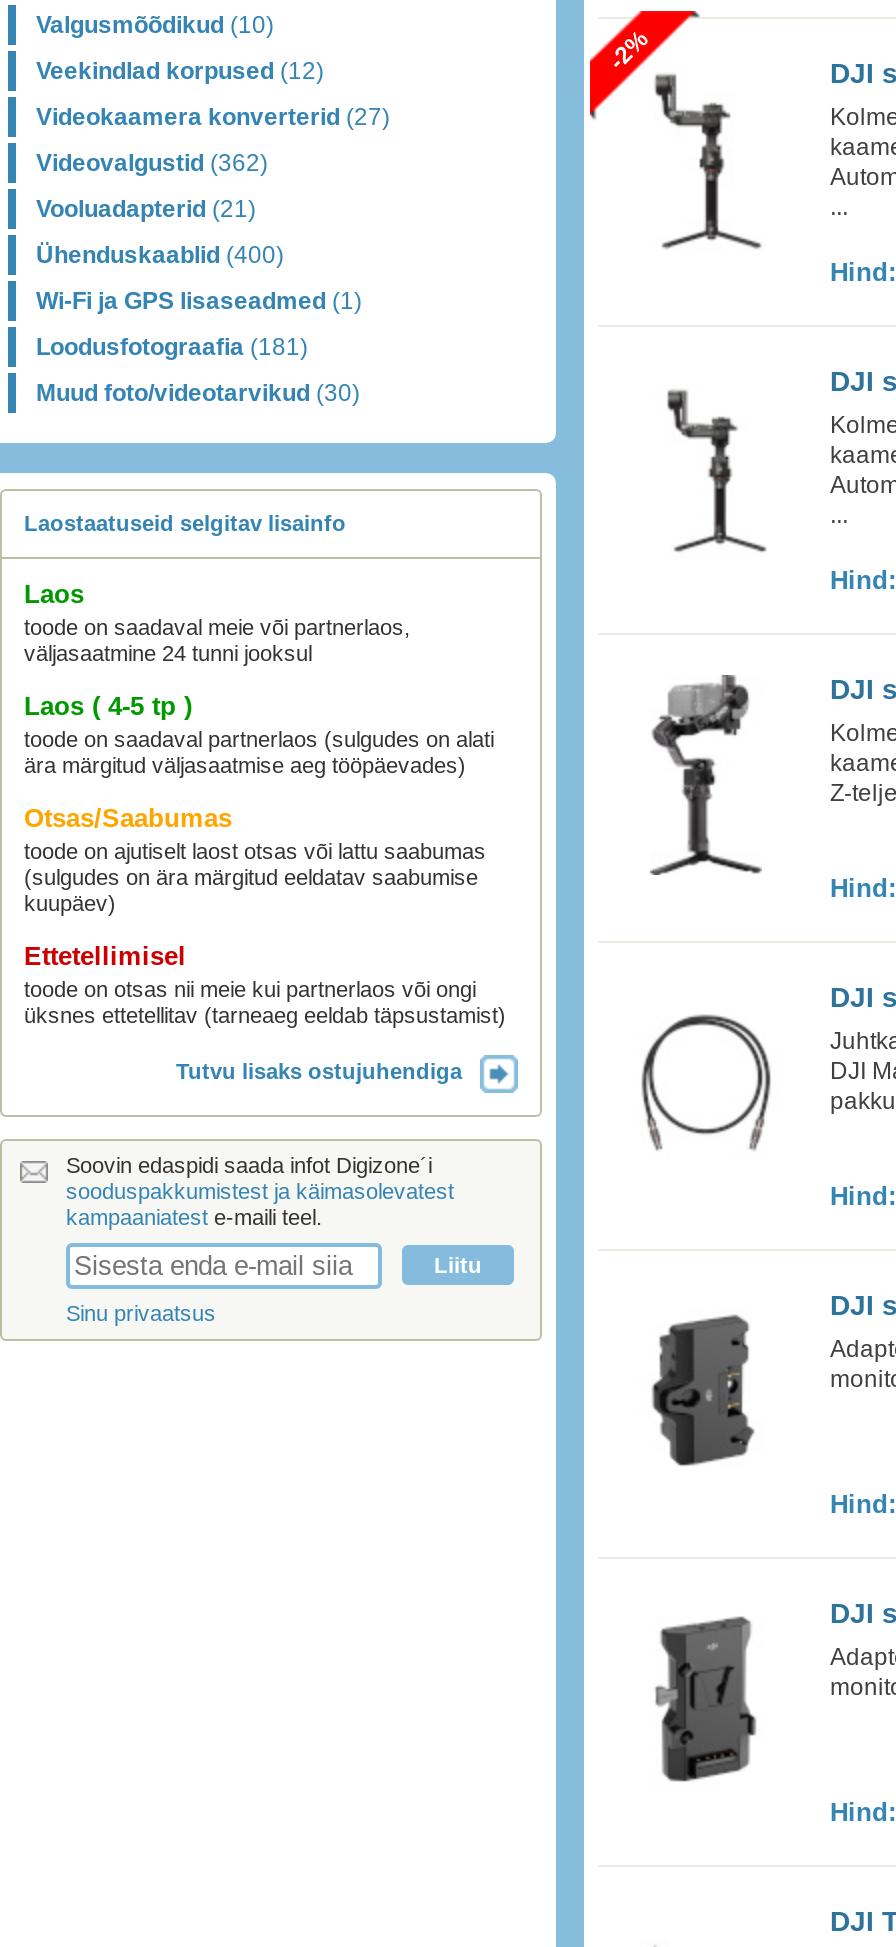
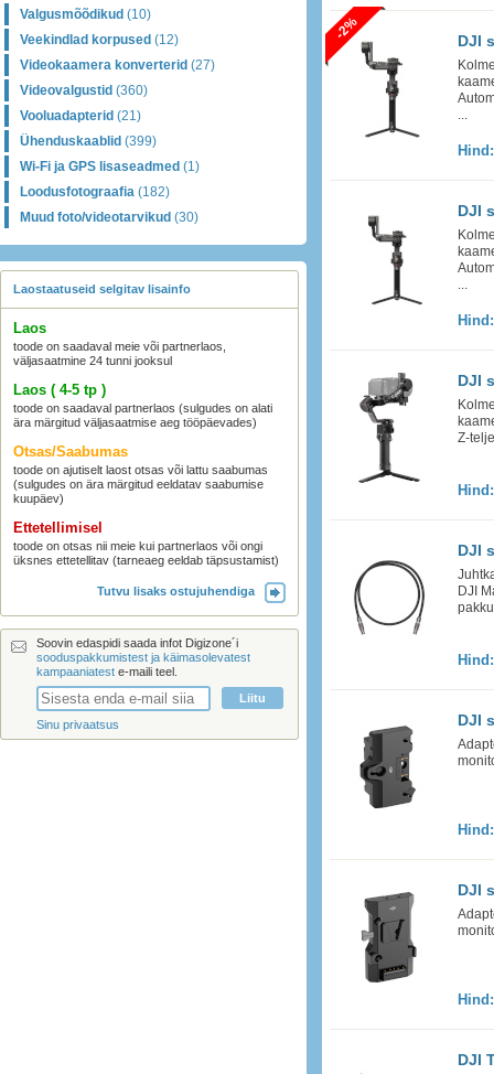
- Videovalgustid (362)
+ Videovalgustid (360)

- Ühenduskaablid (400)
+ Ühenduskaablid (399)

- Loodusfotograafia (181)
+ Loodusfotograafia (182)
